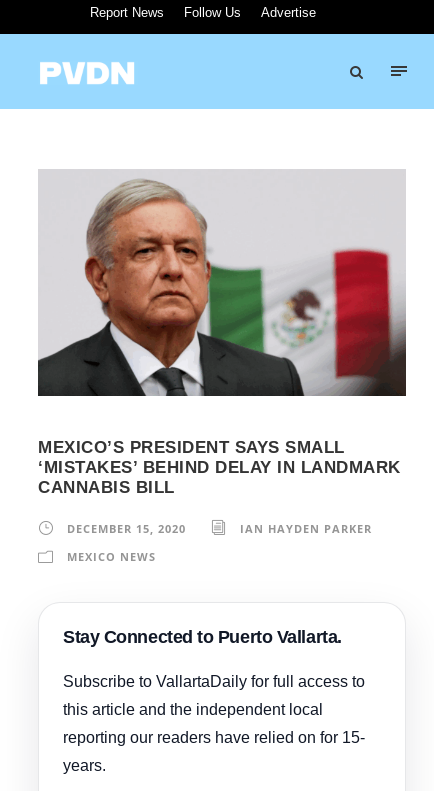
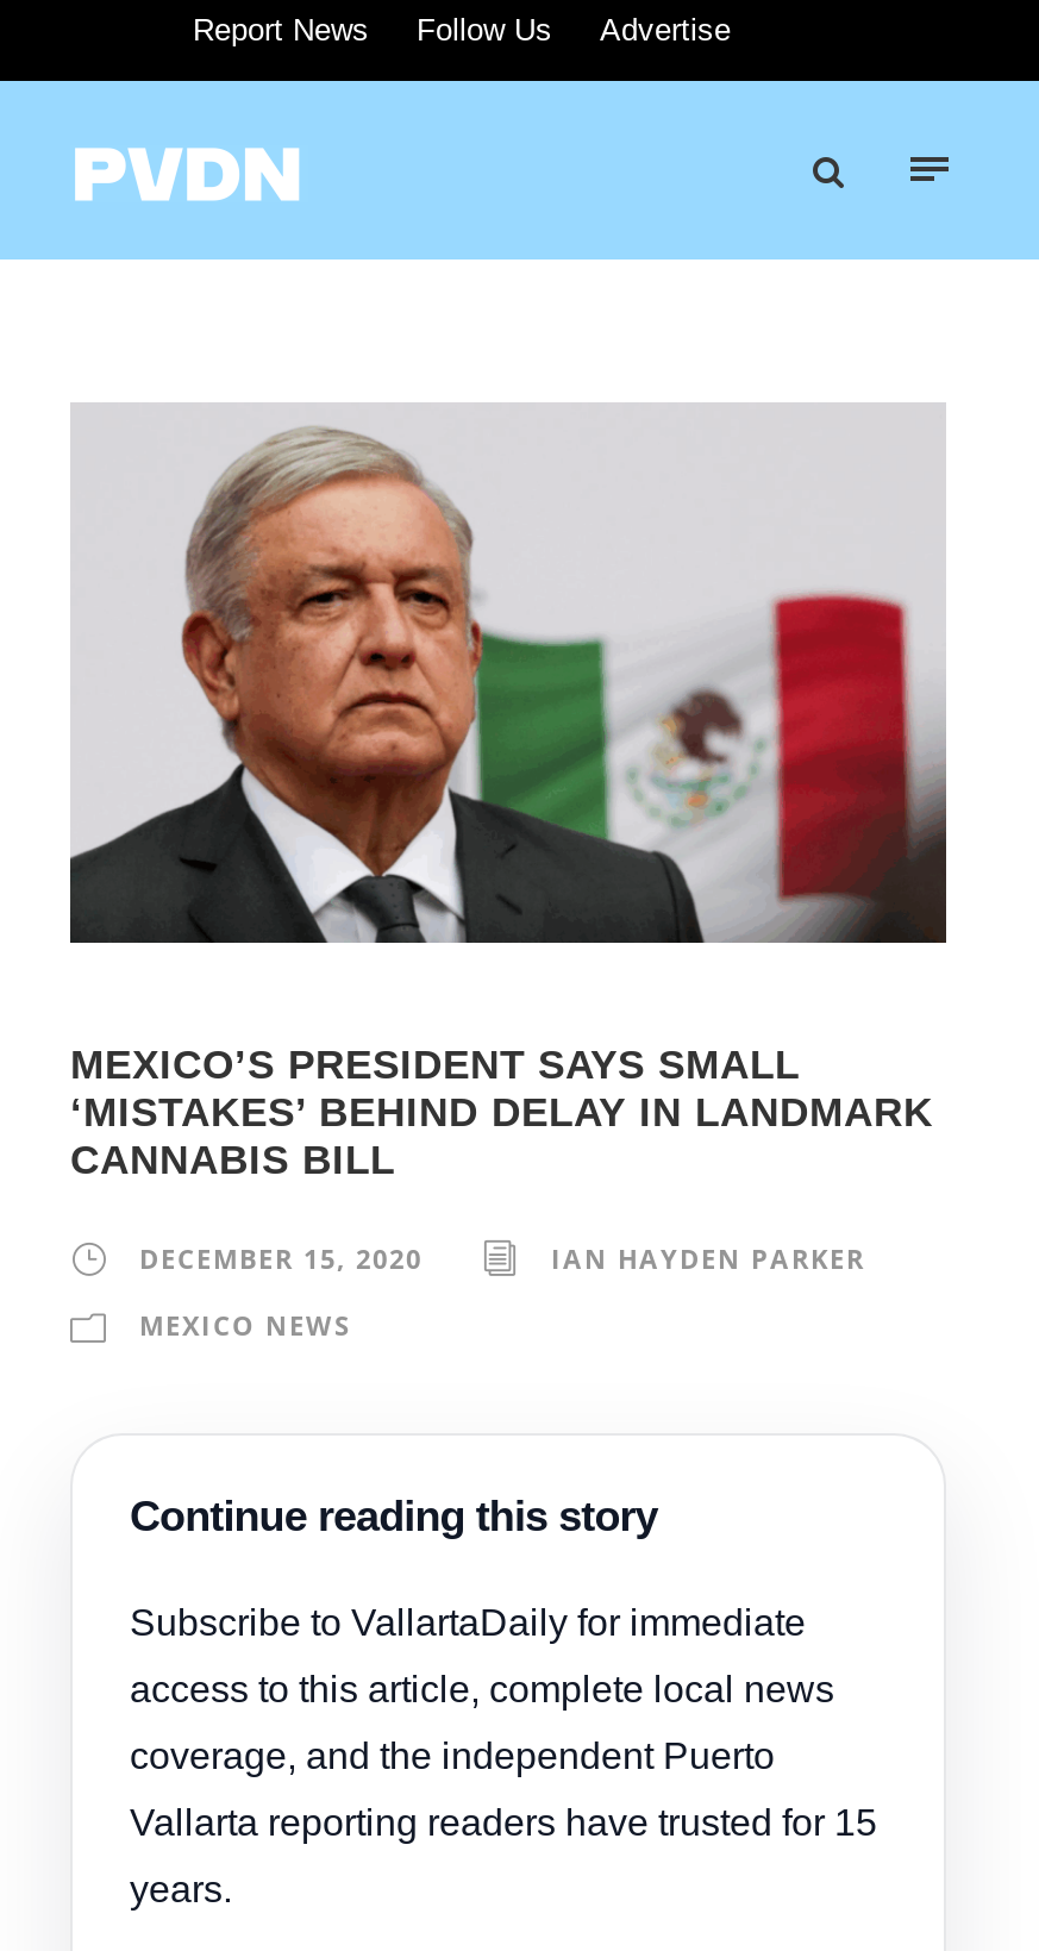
- Stay Connected to Puerto Vallarta.
- Subscribe to VallartaDaily for full access to
- this article and the independent local
- reporting our readers have relied on for 15-
+ Continue reading this story
+ Subscribe to VallartaDaily for immediate
+ access to this article, complete local news
+ coverage, and the independent Puerto
+ Vallarta reporting readers have trusted for 15
